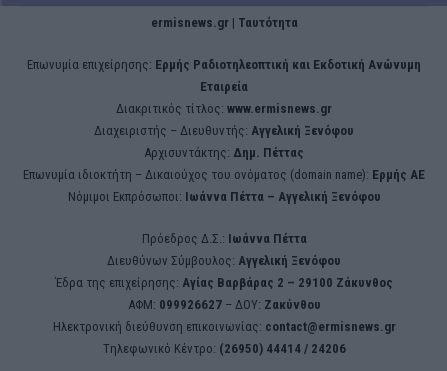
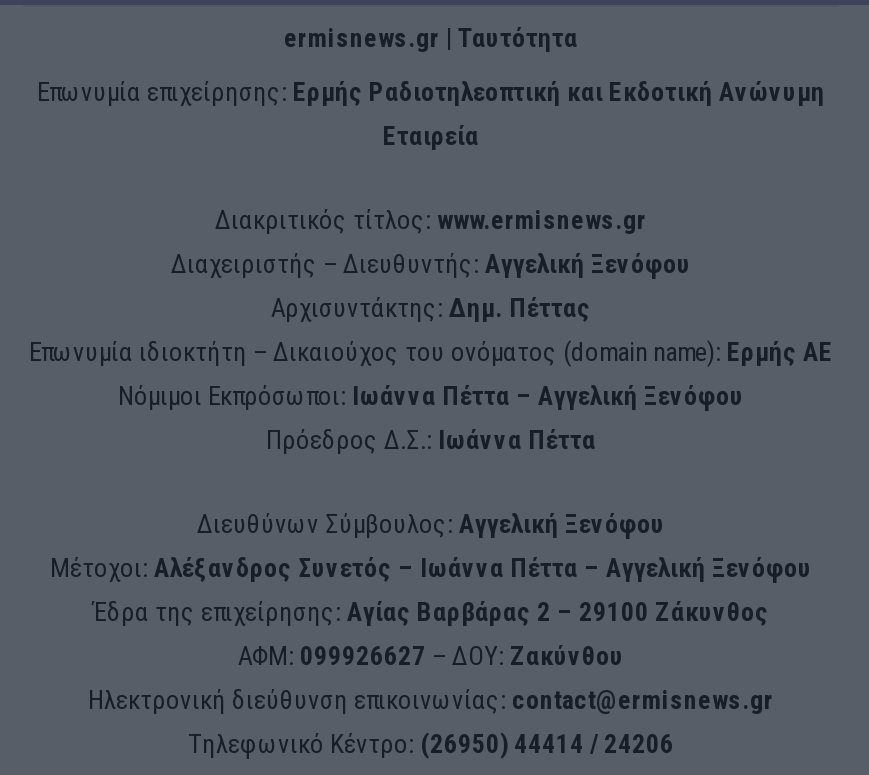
+ Μέτοχοι: Αλέξανδρος Συνετός – Iωάννα Πέττα – Αγγελική Ξενόφου
